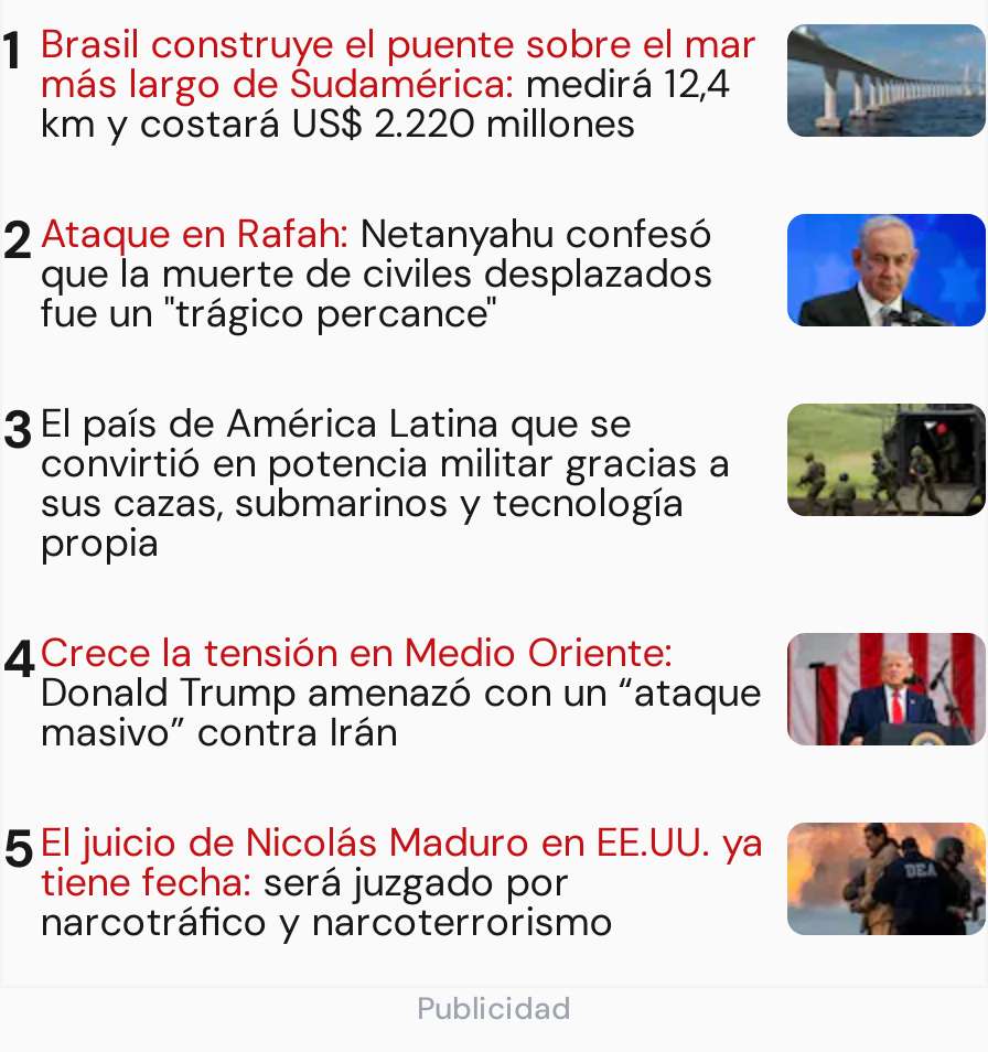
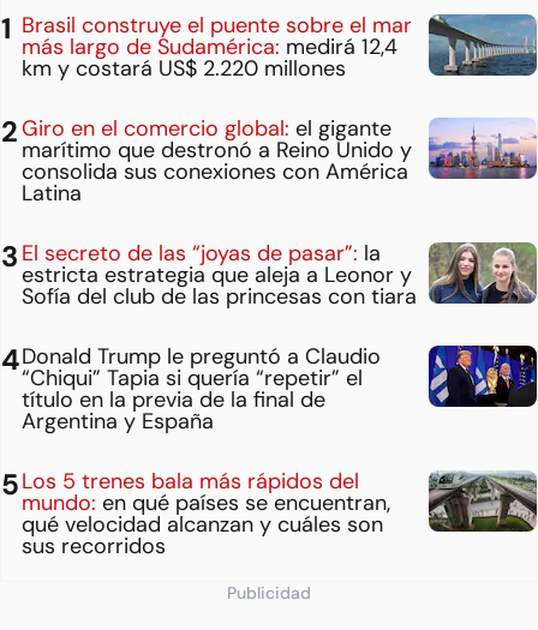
- [image]
- Ataque en Rafah: Netanyahu confesó
- que la muerte de civiles desplazados
- fue un "trágico percance"
+ [image]
+ Giro en el comercio global: el gigante
+ marítimo que destronó a Reino Unido y
+ consolida sus conexiones con América
+ Latina

- [image]
- El país de América Latina que se
- convirtió en potencia militar gracias a
- sus cazas, submarinos y tecnología
- propia
+ [image]
+ El secreto de las “joyas de pasar”: la
+ estricta estrategia que aleja a Leonor y
+ Sofía del club de las princesas con tiara

- [image]
- Crece la tensión en Medio Oriente:
- Donald Trump amenazó con un “ataque
- masivo” contra Irán
+ [image]
+ Donald Trump le preguntó a Claudio
+ “Chiqui” Tapia si quería “repetir” el
+ título en la previa de la final de
+ Argentina y España

- [image]
- El juicio de Nicolás Maduro en EE.UU. ya
- tiene fecha: será juzgado por
- narcotráfico y narcoterrorismo
+ [image]
+ Los 5 trenes bala más rápidos del
+ mundo: en qué países se encuentran,
+ qué velocidad alcanzan y cuáles son
+ sus recorridos
